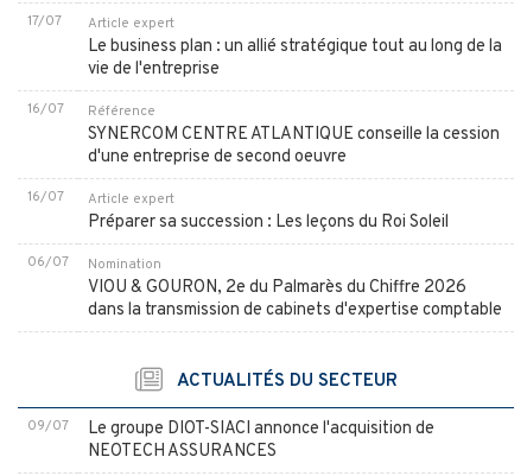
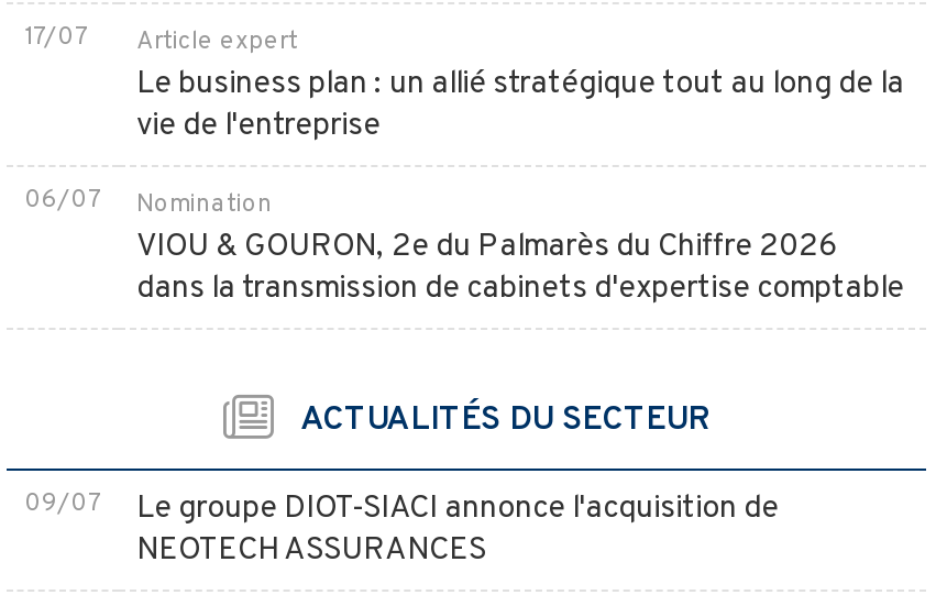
- 16/07
- Référence
- SYNERCOM CENTRE ATLANTIQUE conseille la cession
- d'une entreprise de second oeuvre
- 16/07
- Article expert
- Préparer sa succession : Les leçons du Roi Soleil
